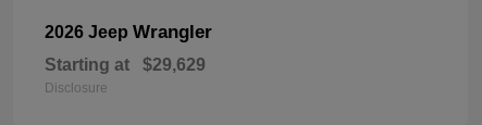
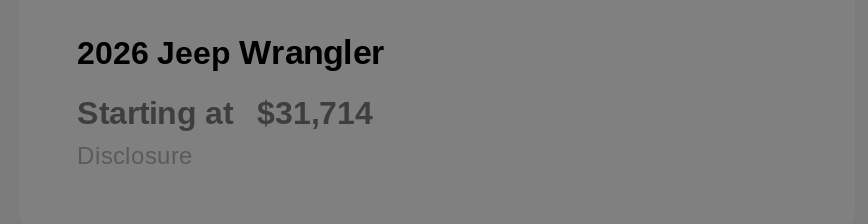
- Starting at $29,629
+ Starting at $31,714
